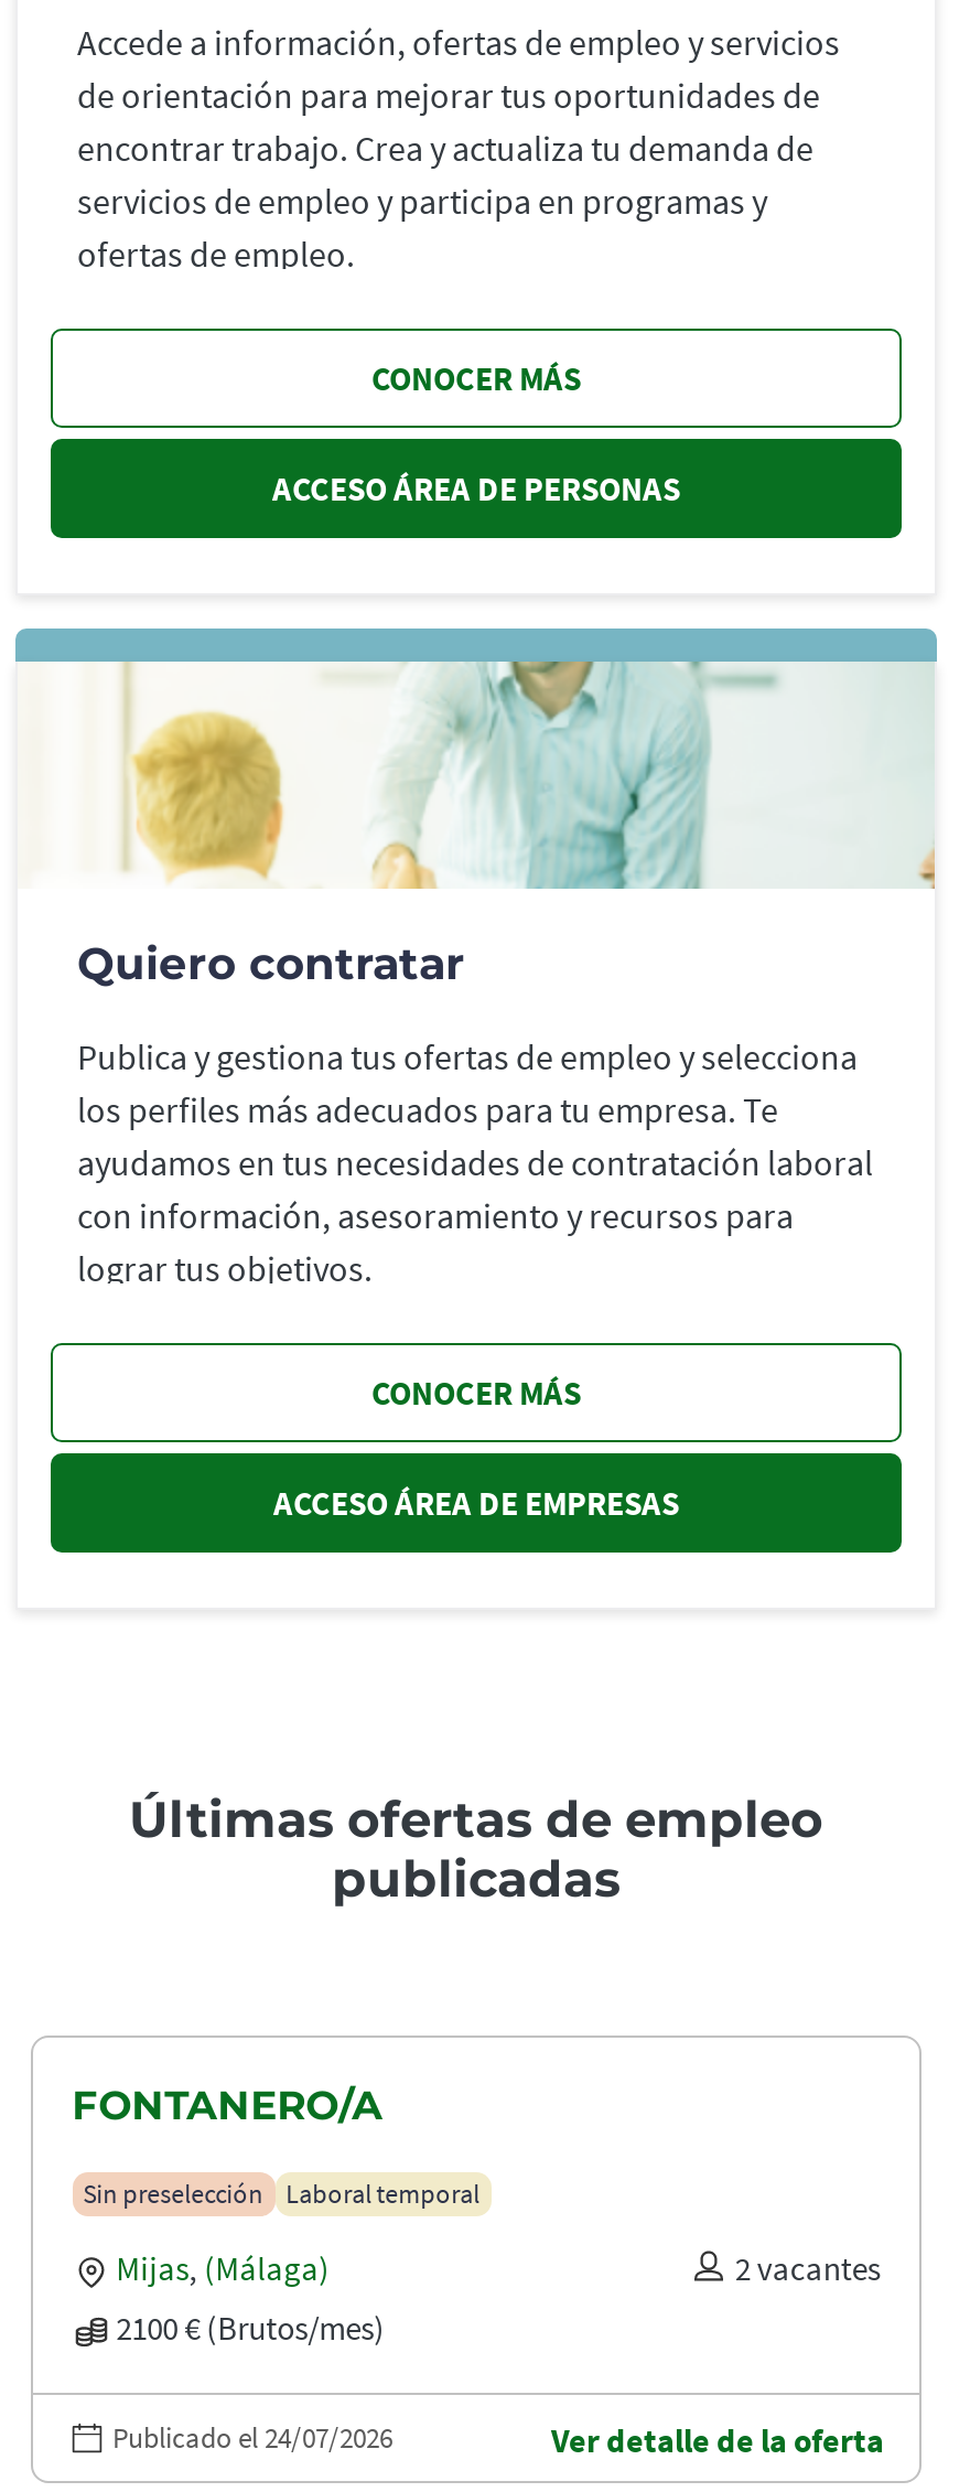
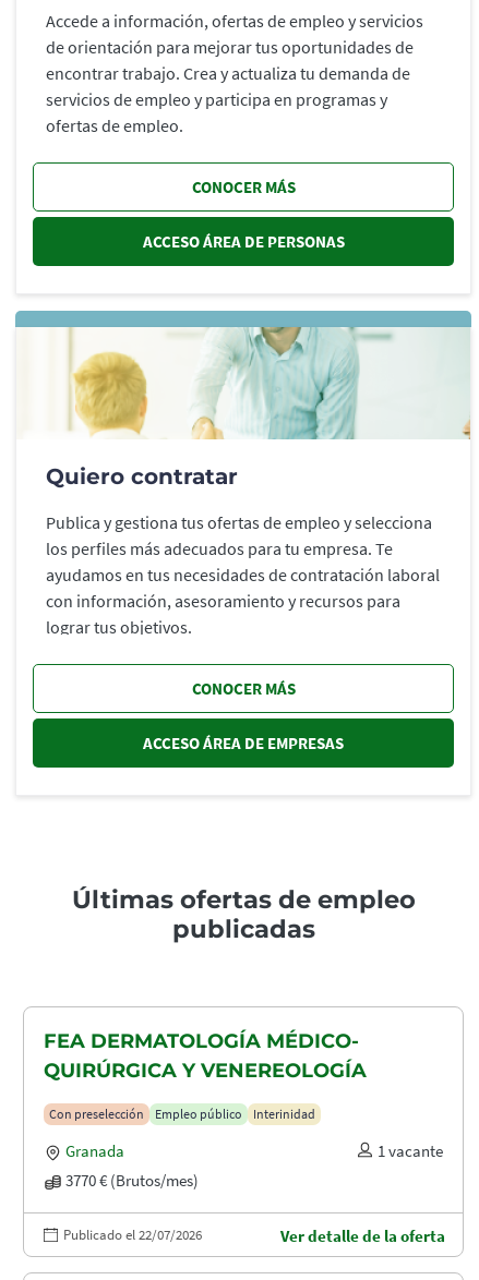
- FONTANERO/A
+ FEA DERMATOLOGÍA MÉDICO-
+ QUIRÚRGICA Y VENEREOLOGÍA

- Sin preselección
- Laboral temporal
+ Con preselección
+ Empleo público
+ Interinidad

- Mijas, (Málaga)
- 2 vacantes
- 2100 € (Brutos/mes)
+ Granada
+ 1 vacante
+ 3770 € (Brutos/mes)

- Publicado el 24/07/2026
+ Publicado el 22/07/2026
